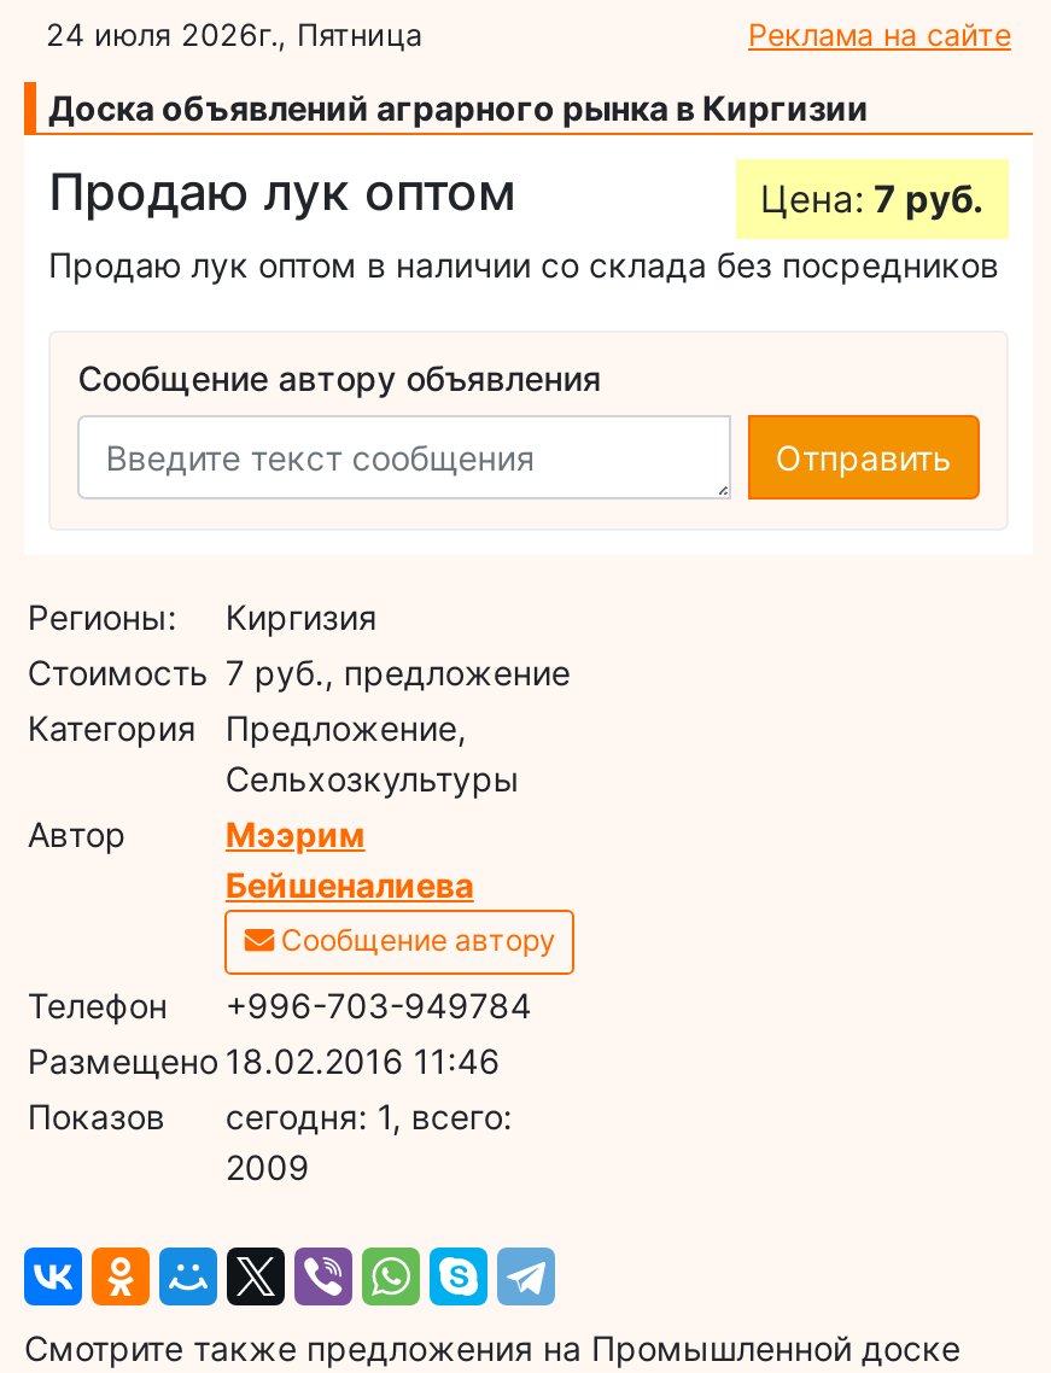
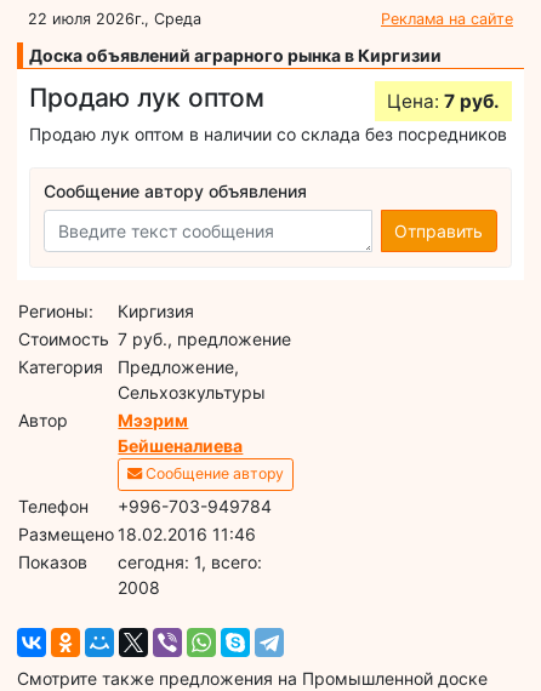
- 24 июля 2026г., Пятница
+ 22 июля 2026г., Среда

- 2009
+ 2008
